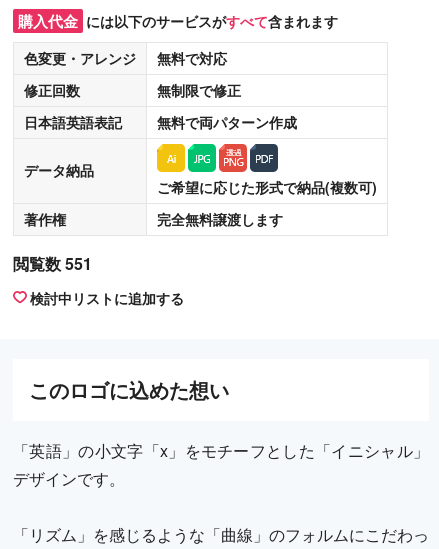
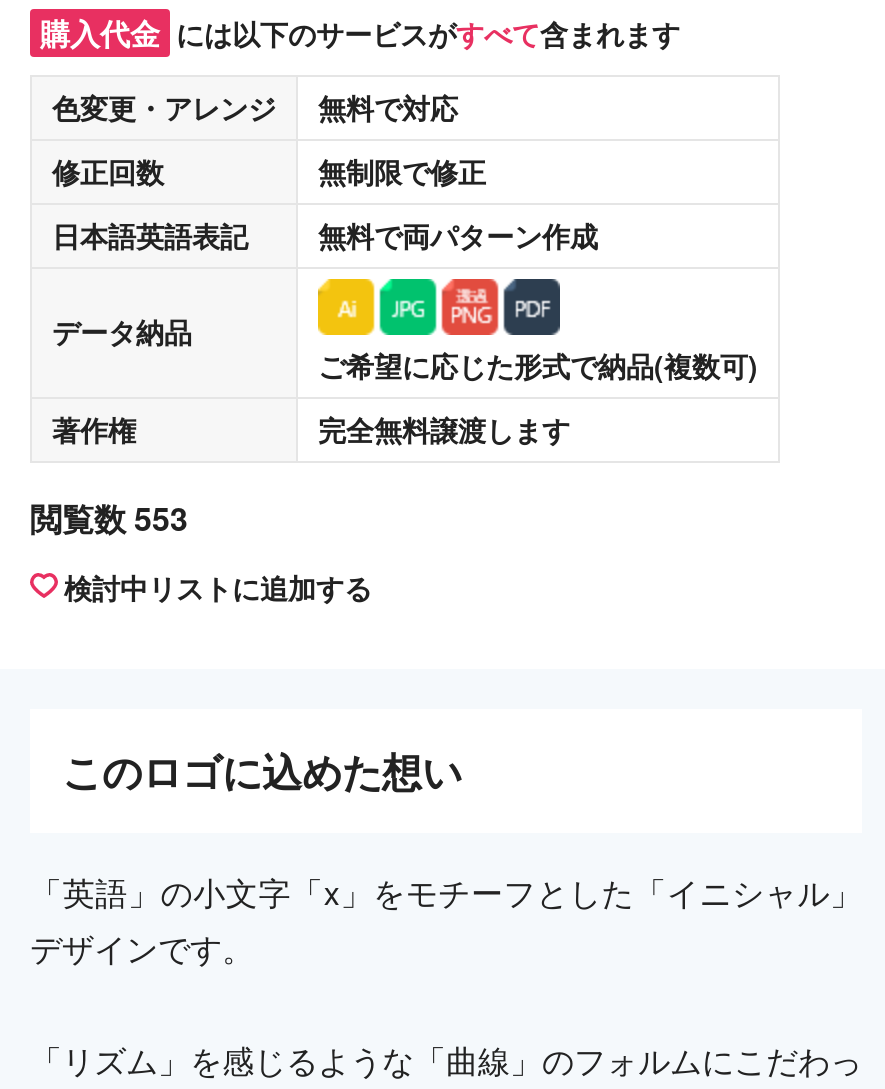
- 閲覧数 551
+ 閲覧数 553
